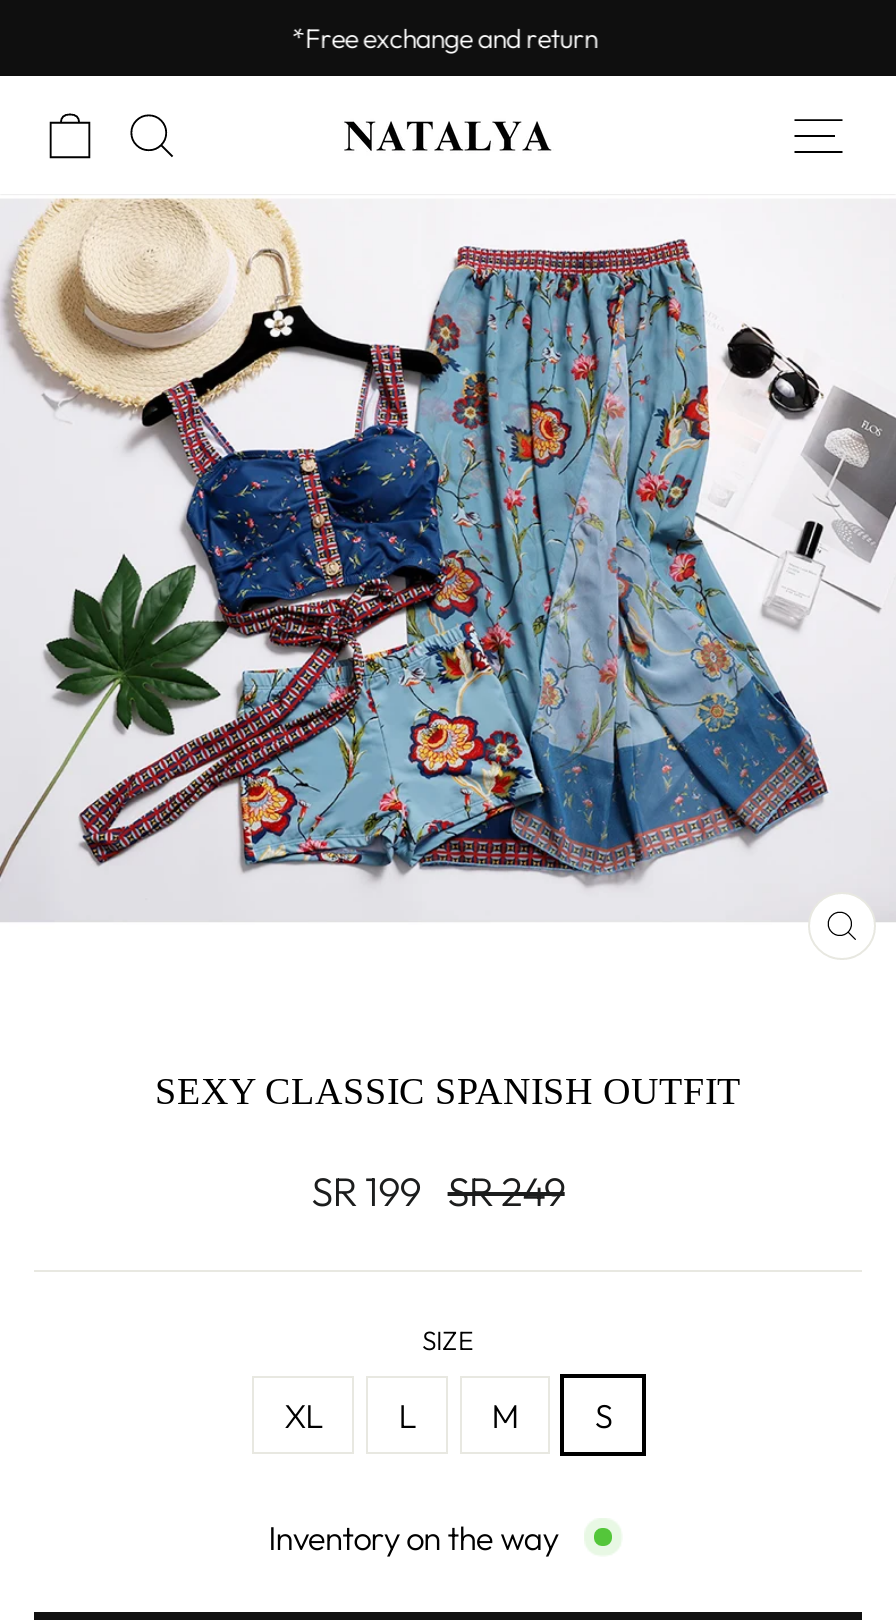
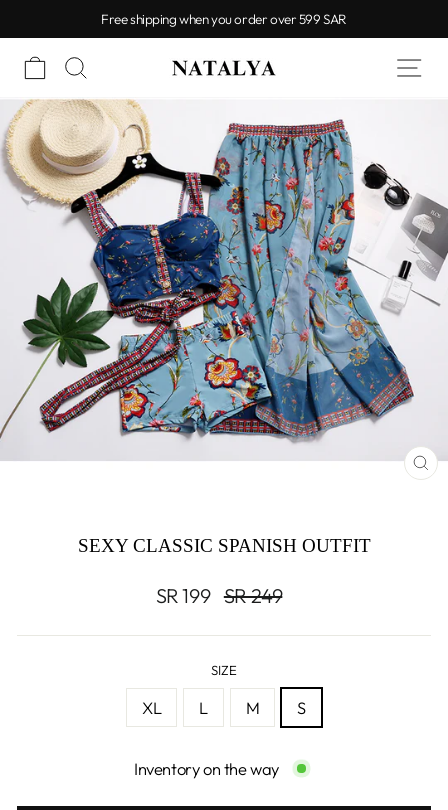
- Free exchange and return*
+ Free shipping when you order over 599 SAR
